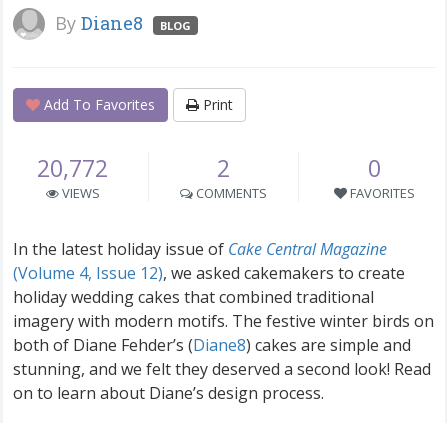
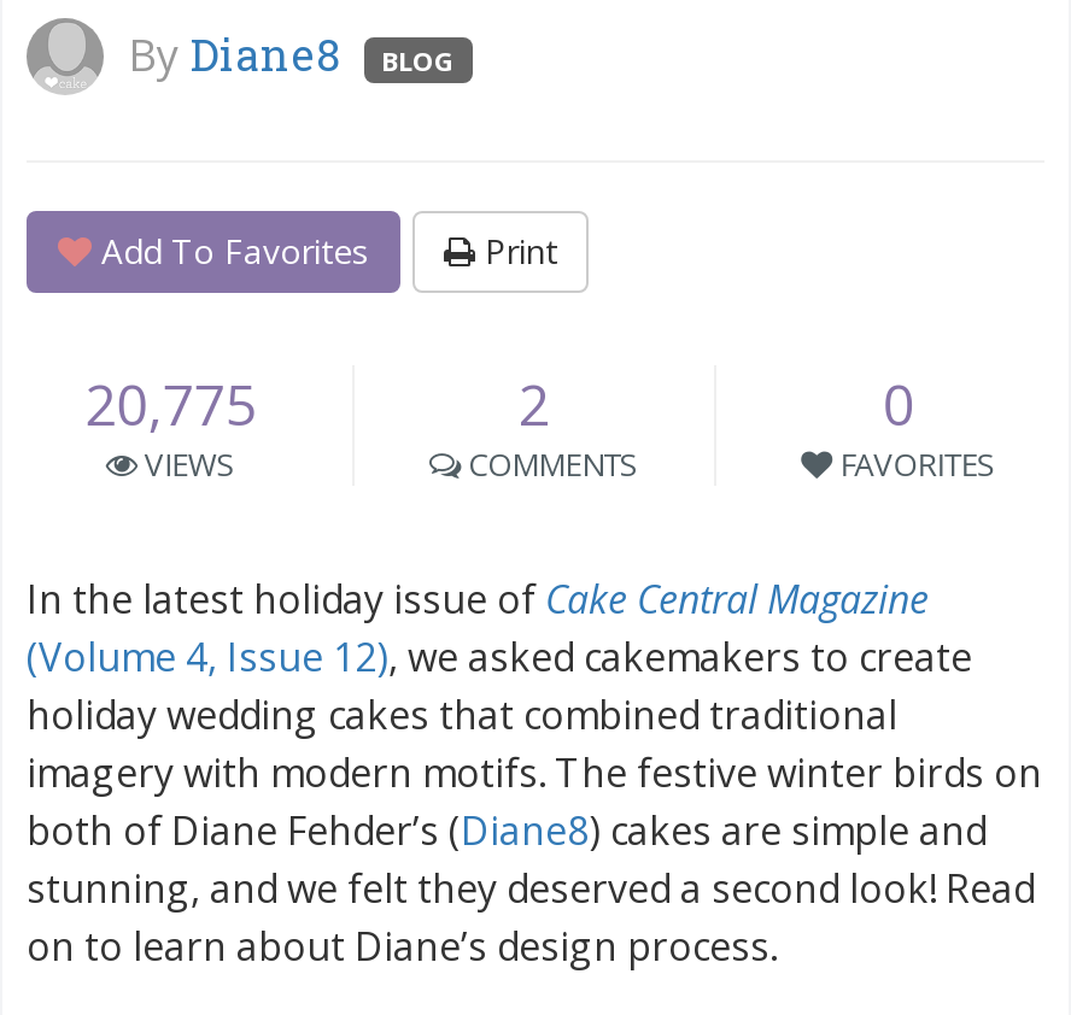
- 20,772
+ 20,775
